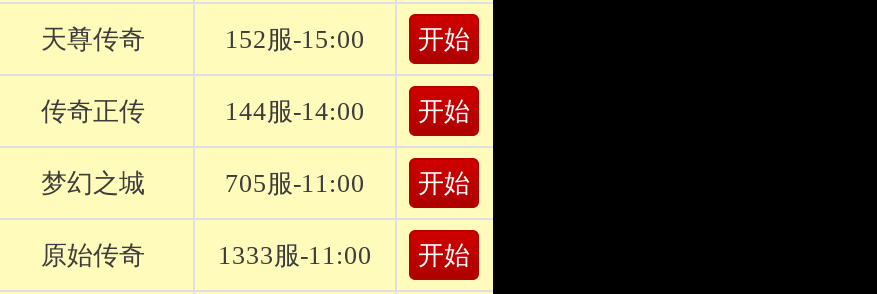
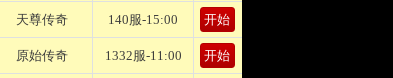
- 152服-15:00
- 开始
- 传奇正传
- 144服-14:00
- 开始
- 梦幻之城
- 705服-11:00
+ 140服-15:00

- 1333服-11:00 开始
+ 1332服-11:00 开始
